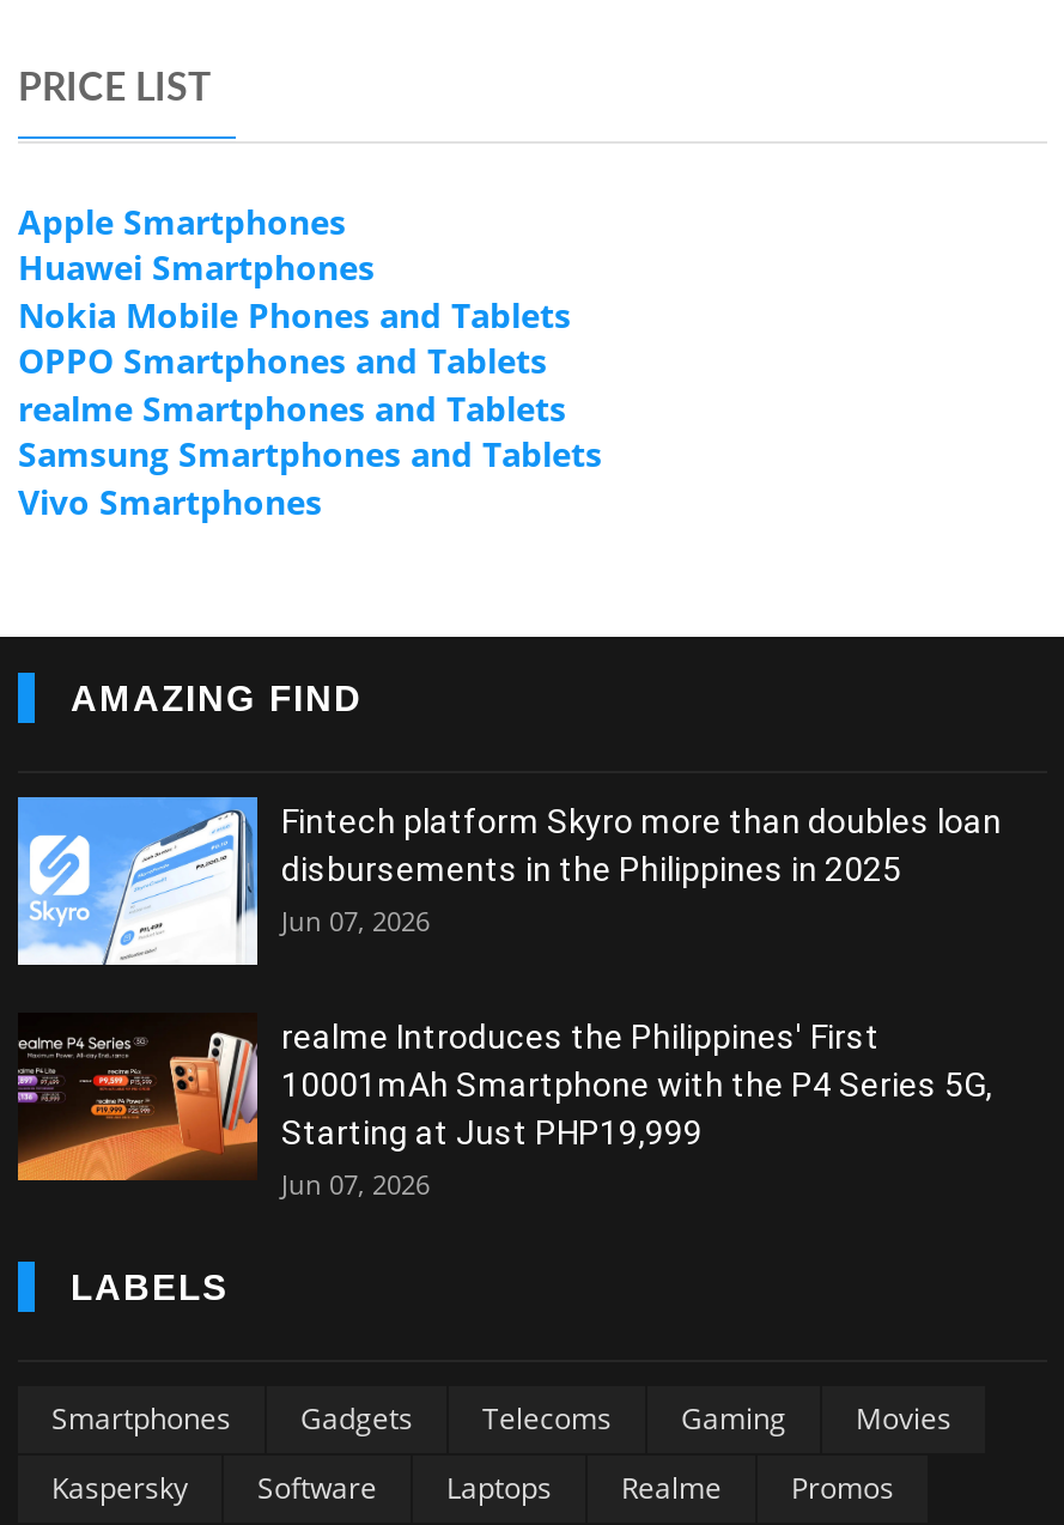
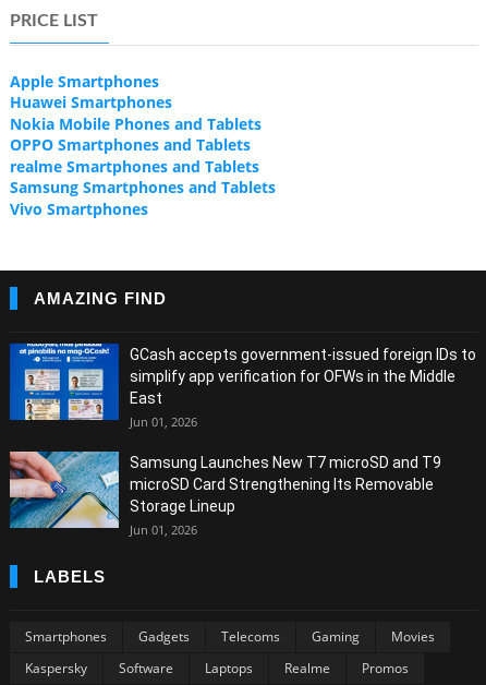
- [image]
- Fintech platform Skyro more than doubles loan
- disbursements in the Philippines in 2025
- Jun 07, 2026
+ [image]
+ GCash accepts government-issued foreign IDs to
+ simplify app verification for OFWs in the Middle
+ East
+ Jun 01, 2026

- [image]
- realme Introduces the Philippines' First
- 10001mAh Smartphone with the P4 Series 5G,
- Starting at Just PHP19,999
- Jun 07, 2026
+ [image]
+ Samsung Launches New T7 microSD and T9
+ microSD Card Strengthening Its Removable
+ Storage Lineup
+ Jun 01, 2026
